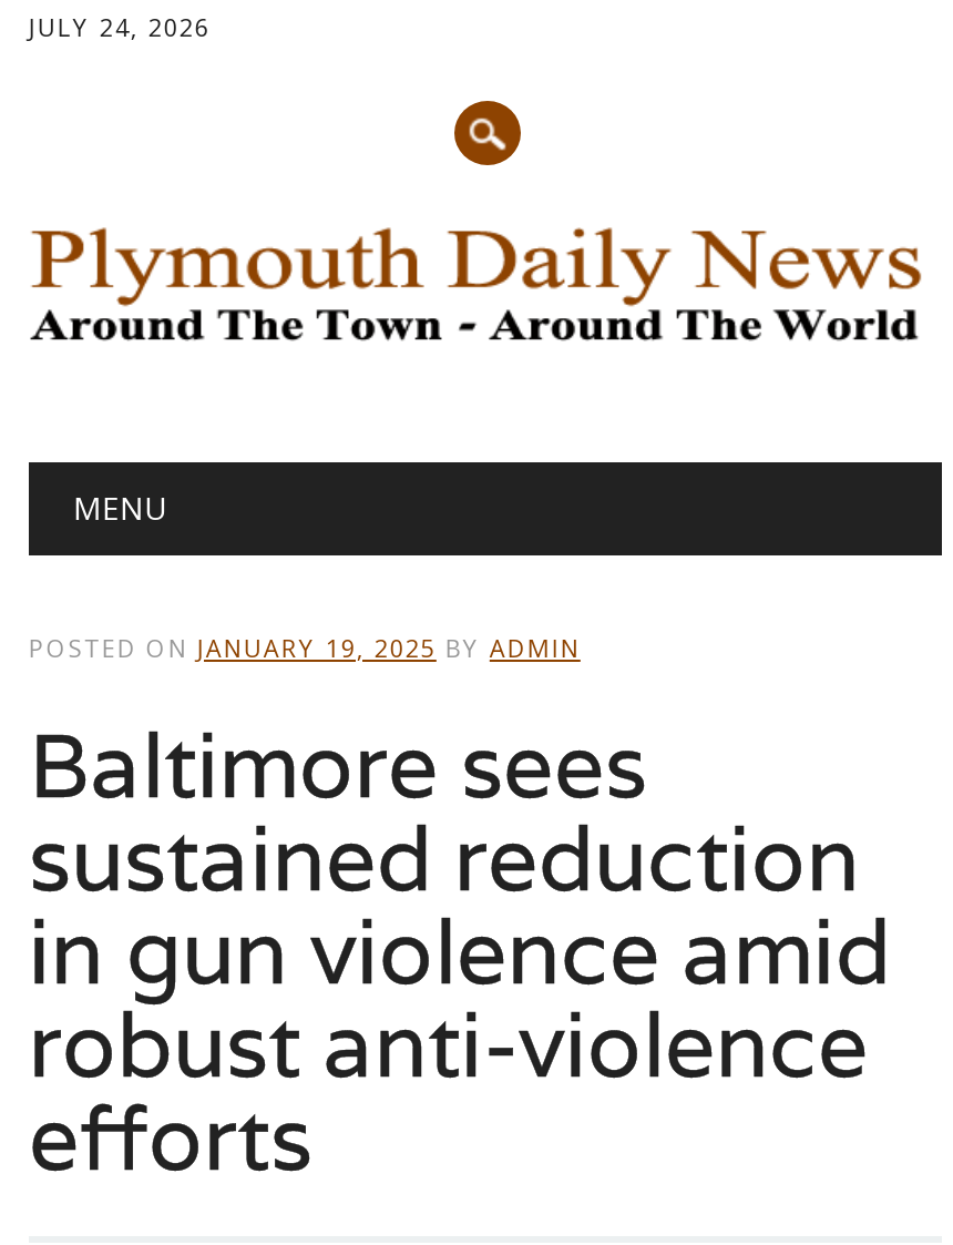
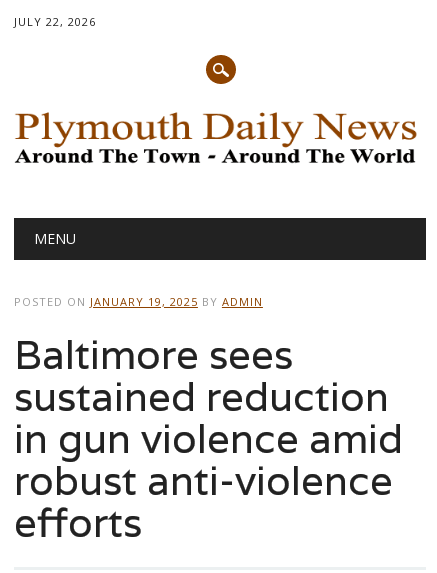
- JULY 24, 2026
+ JULY 22, 2026
